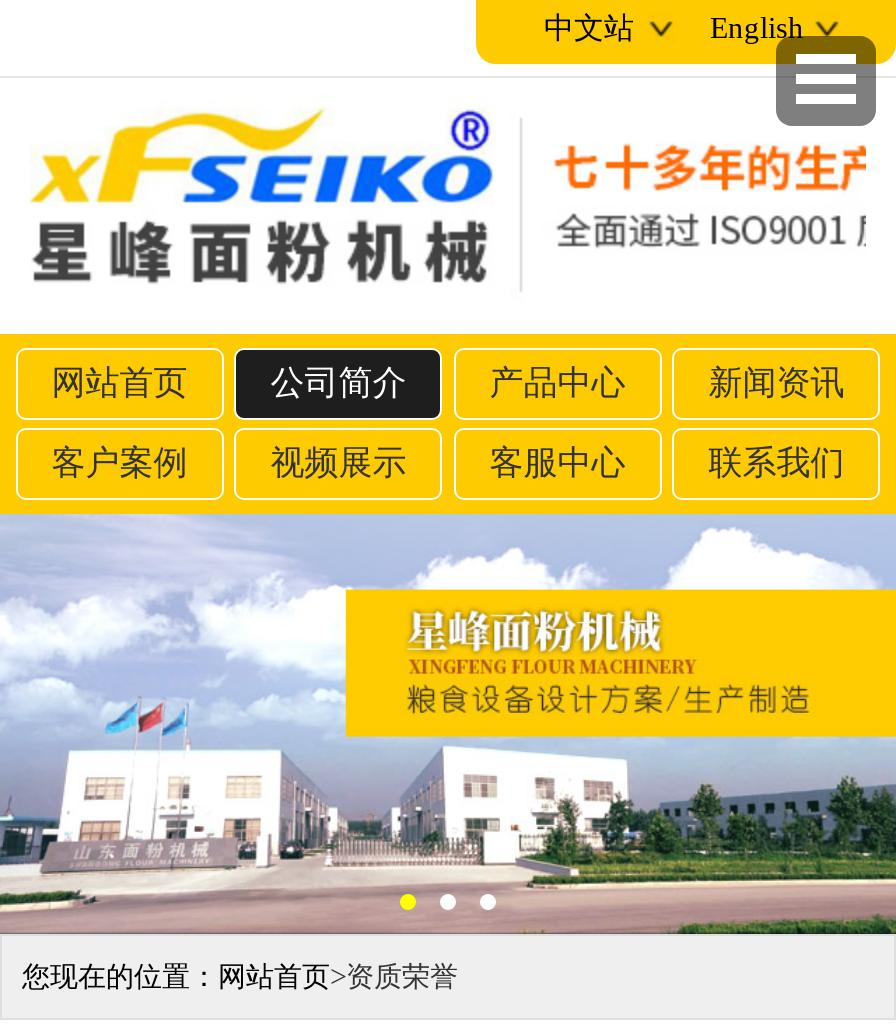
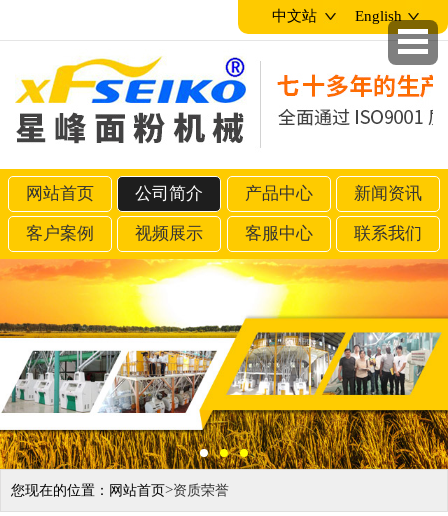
- [image]
+ [image]
